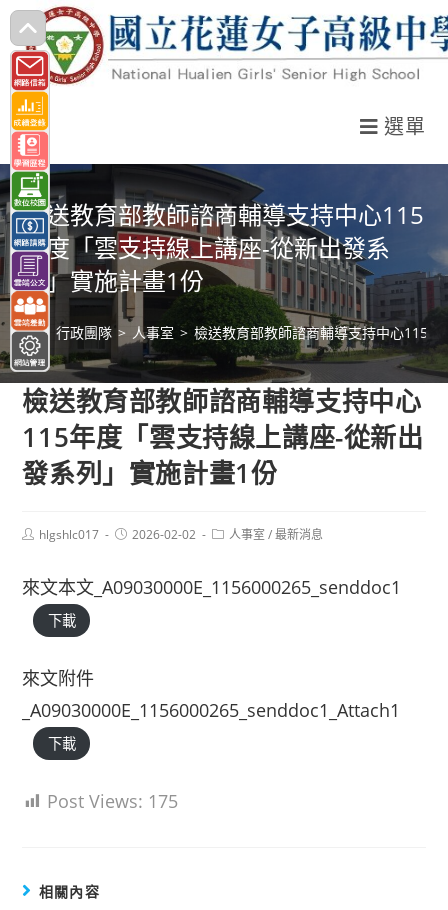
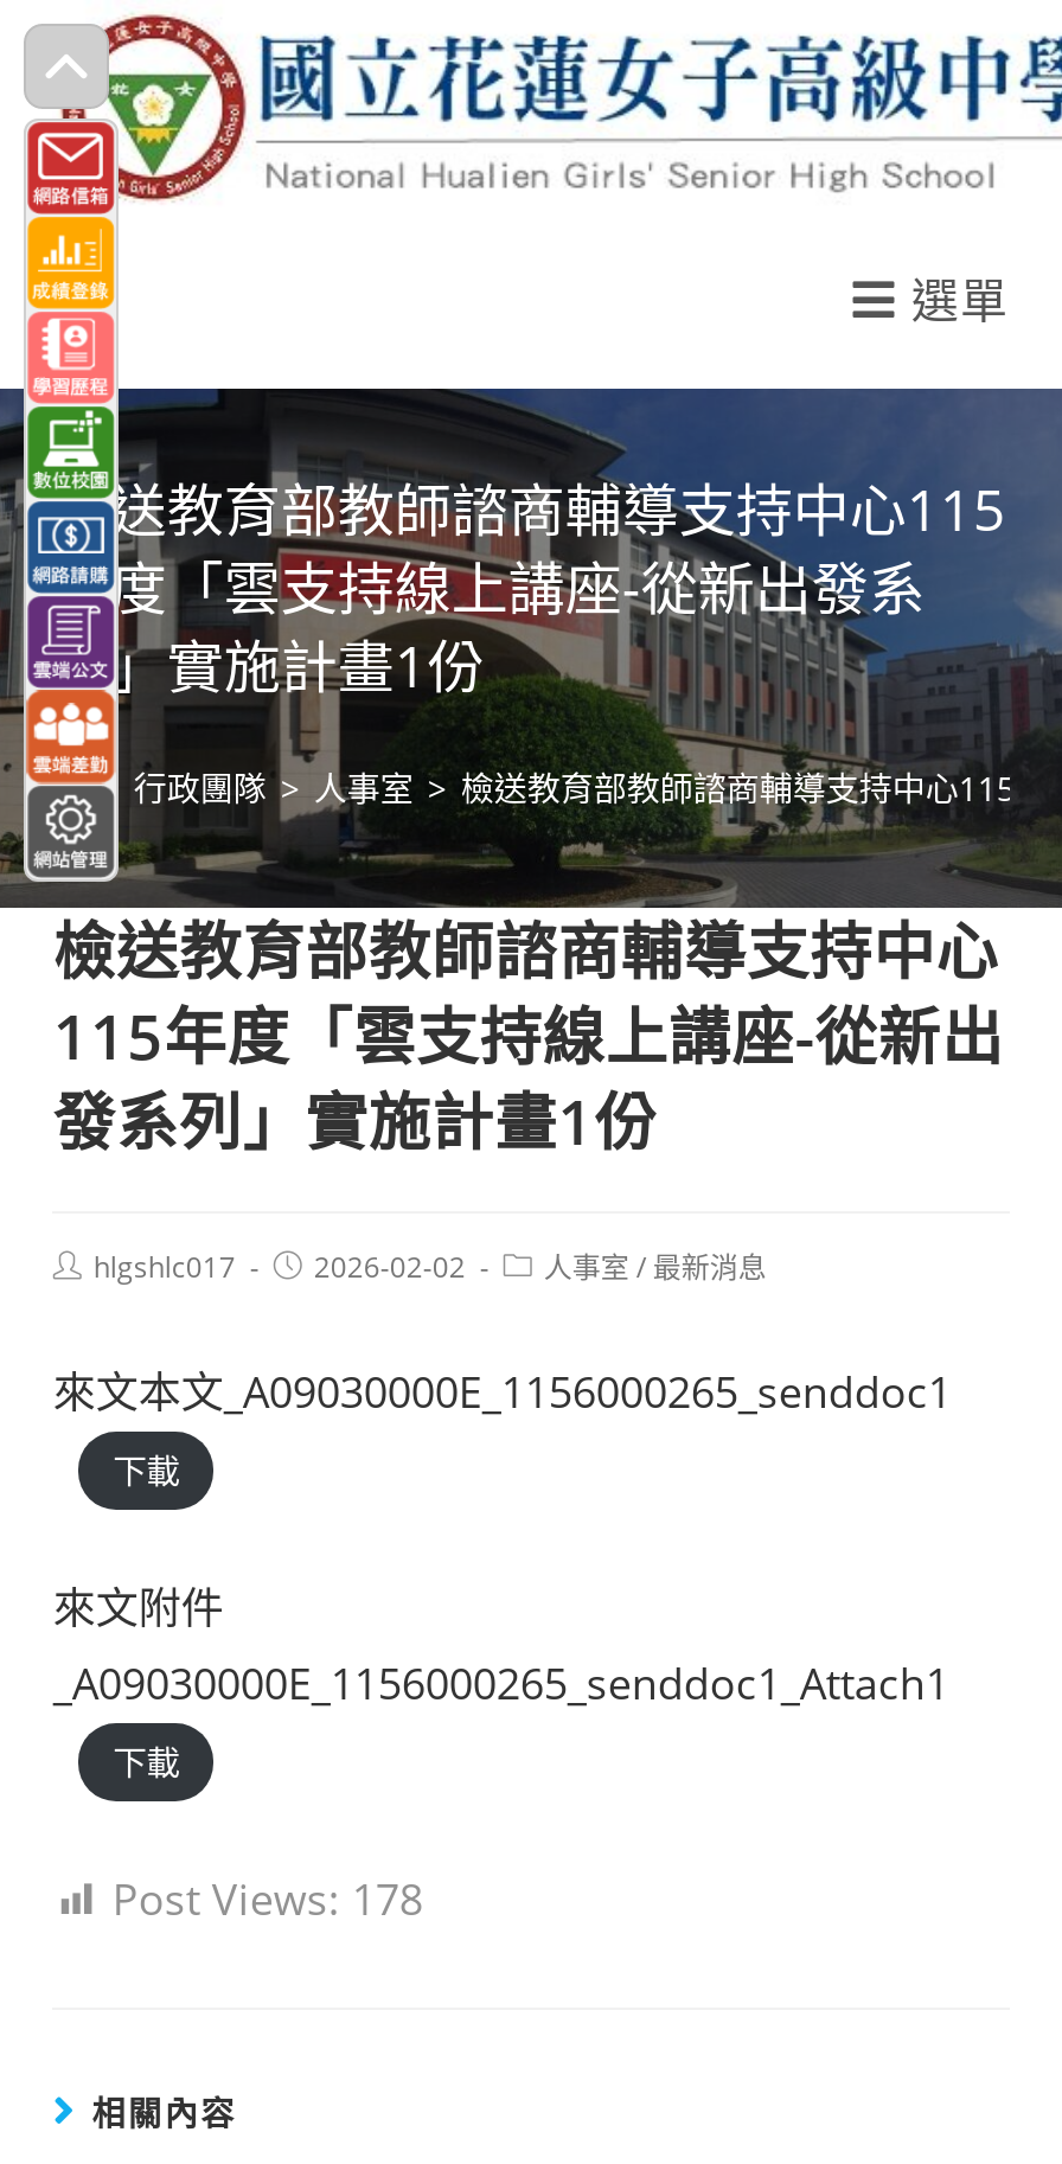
- Post Views: 175
+ Post Views: 178
